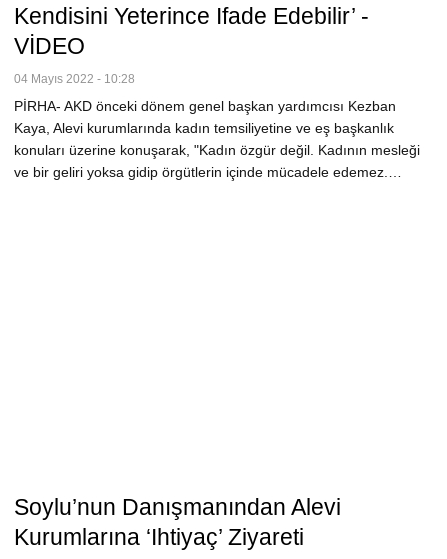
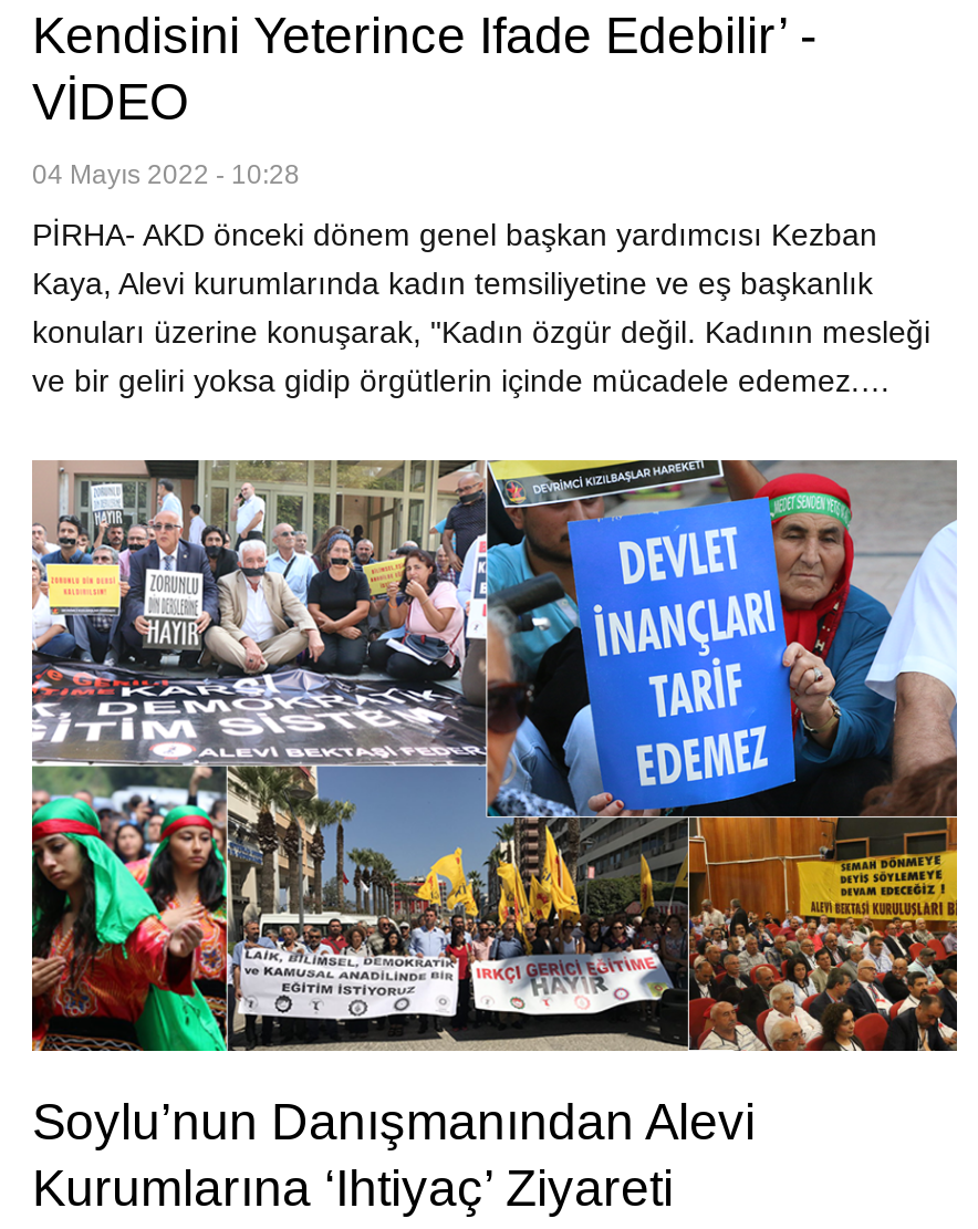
+ [image]
